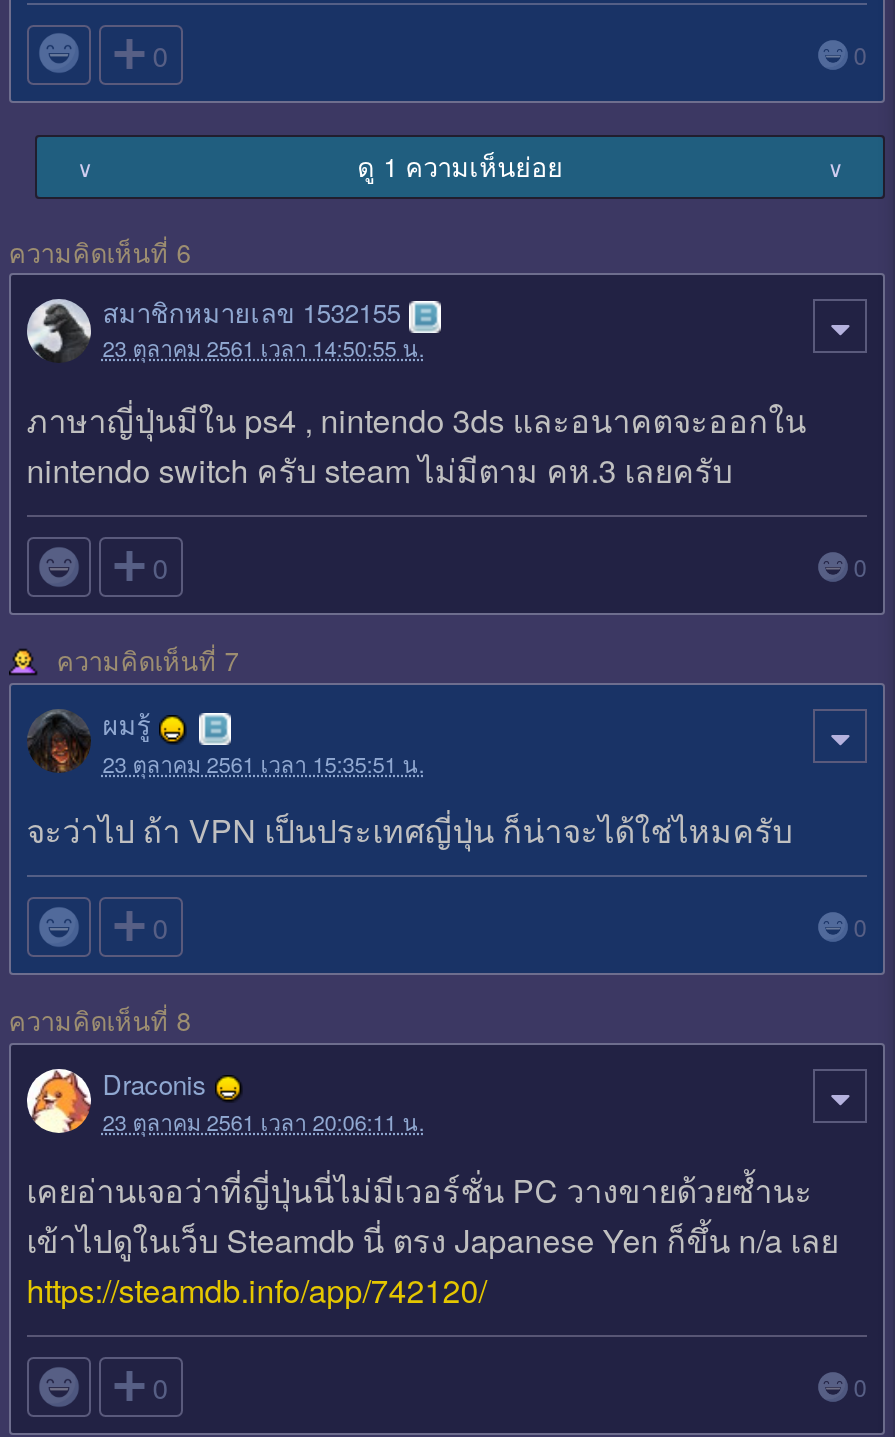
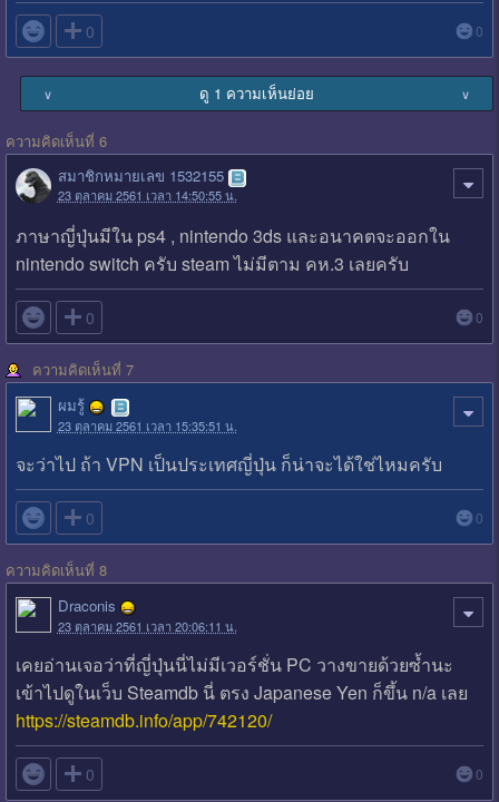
- [image]
+ [image]

- [image]
+ [image]
